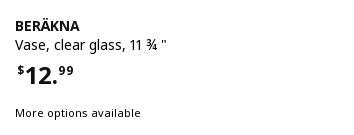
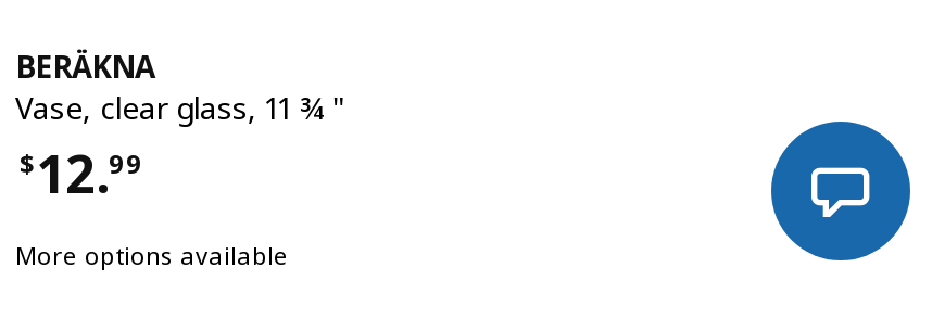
+ [image]
